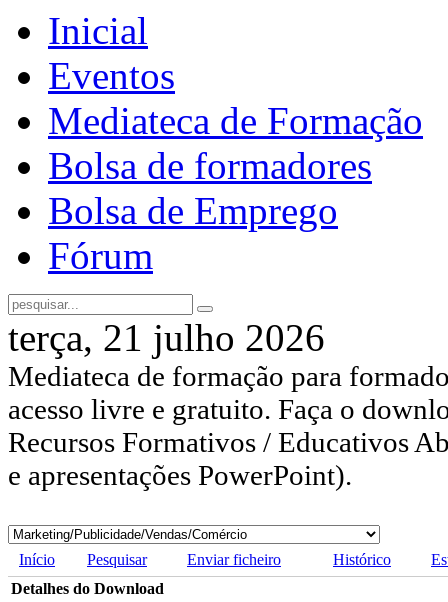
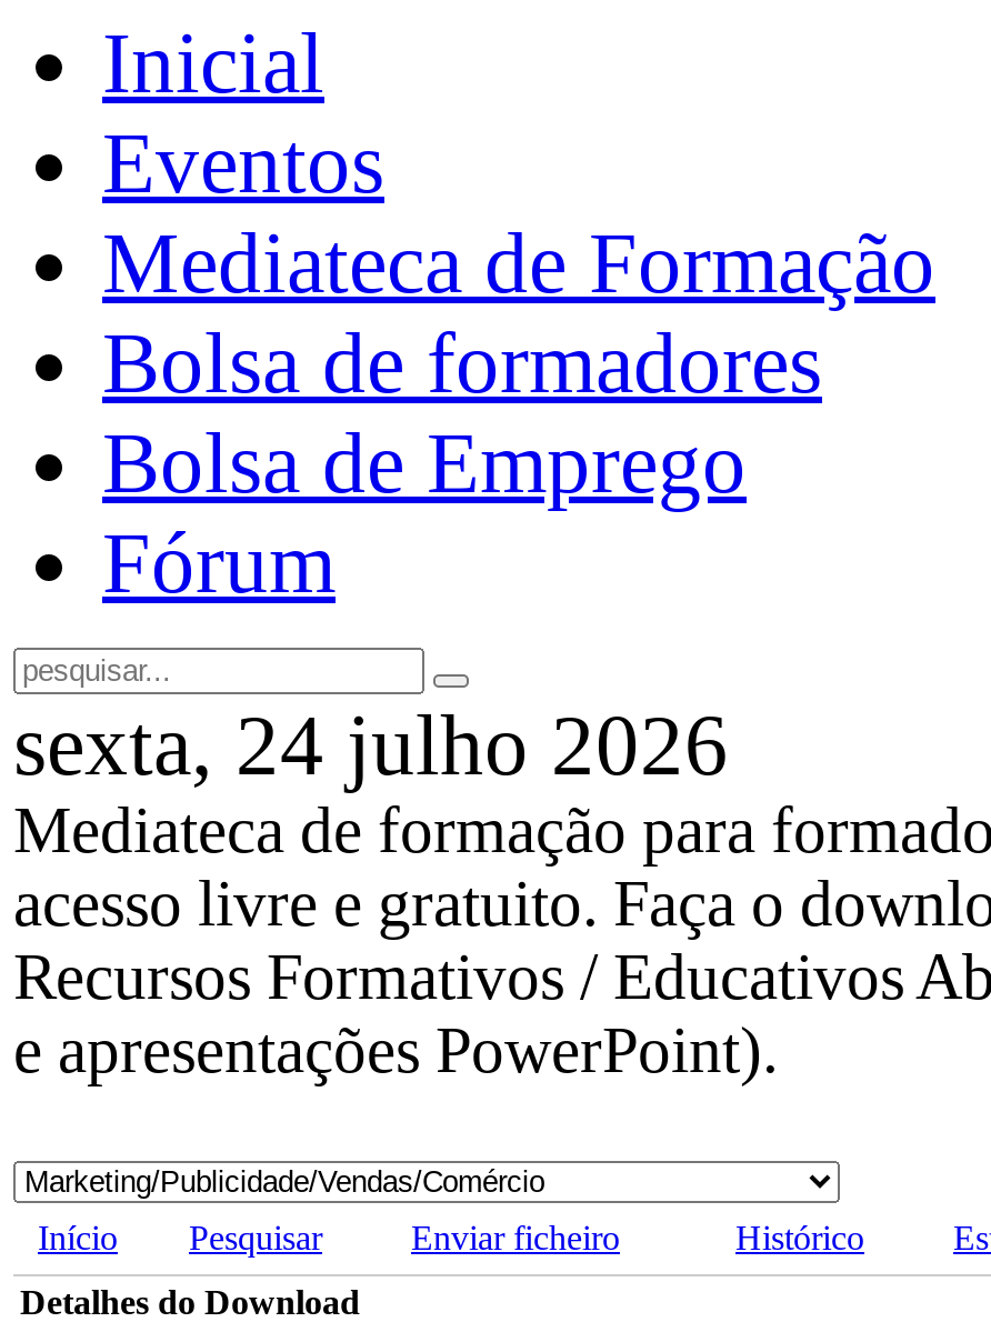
- terça, 21 julho 2026
+ sexta, 24 julho 2026
